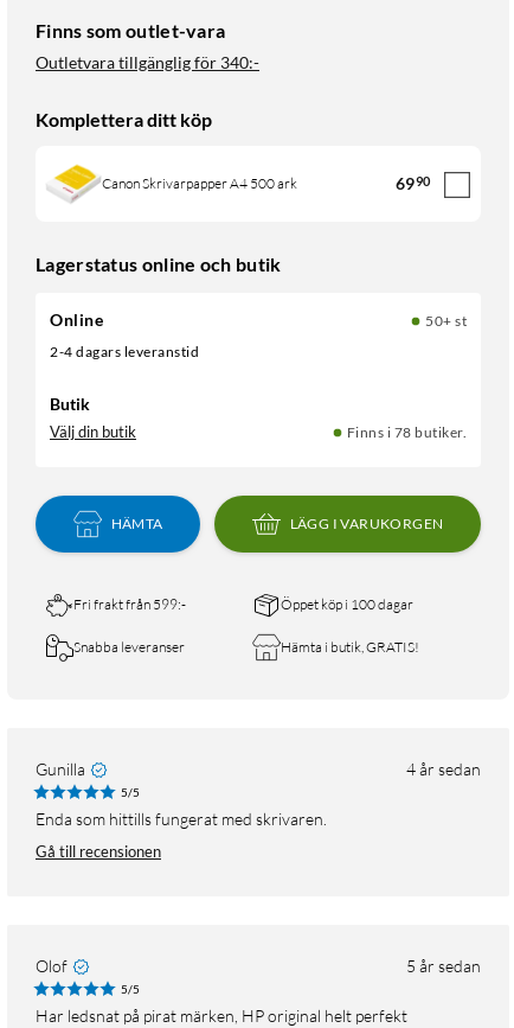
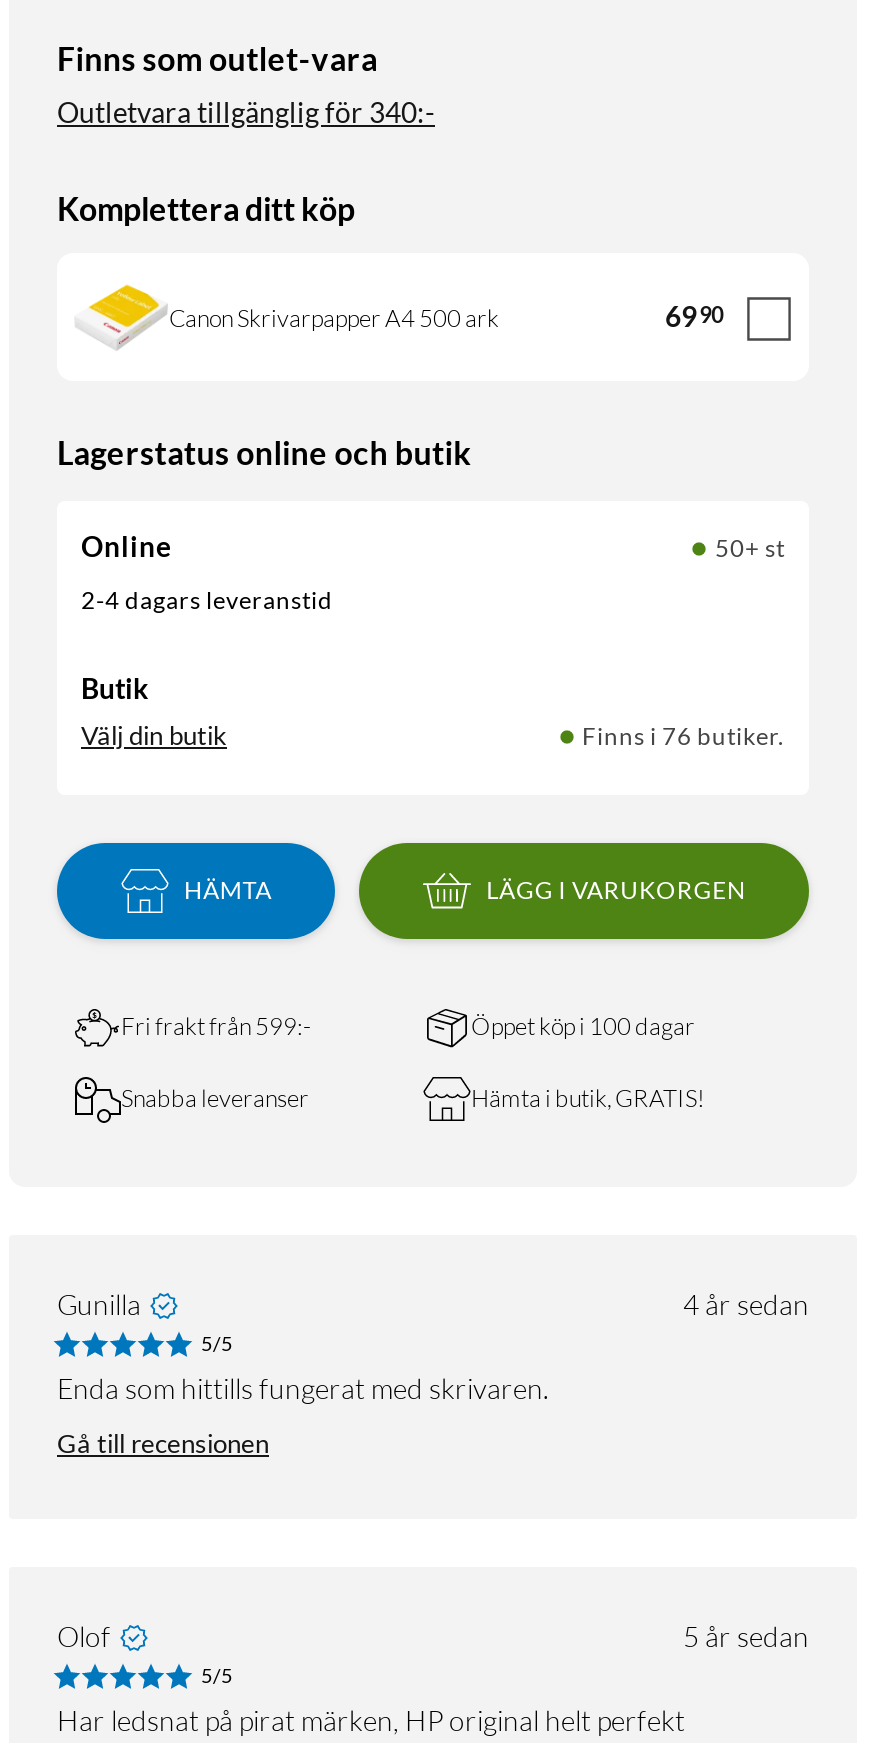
- Finns i 78 butiker.
+ Finns i 76 butiker.
